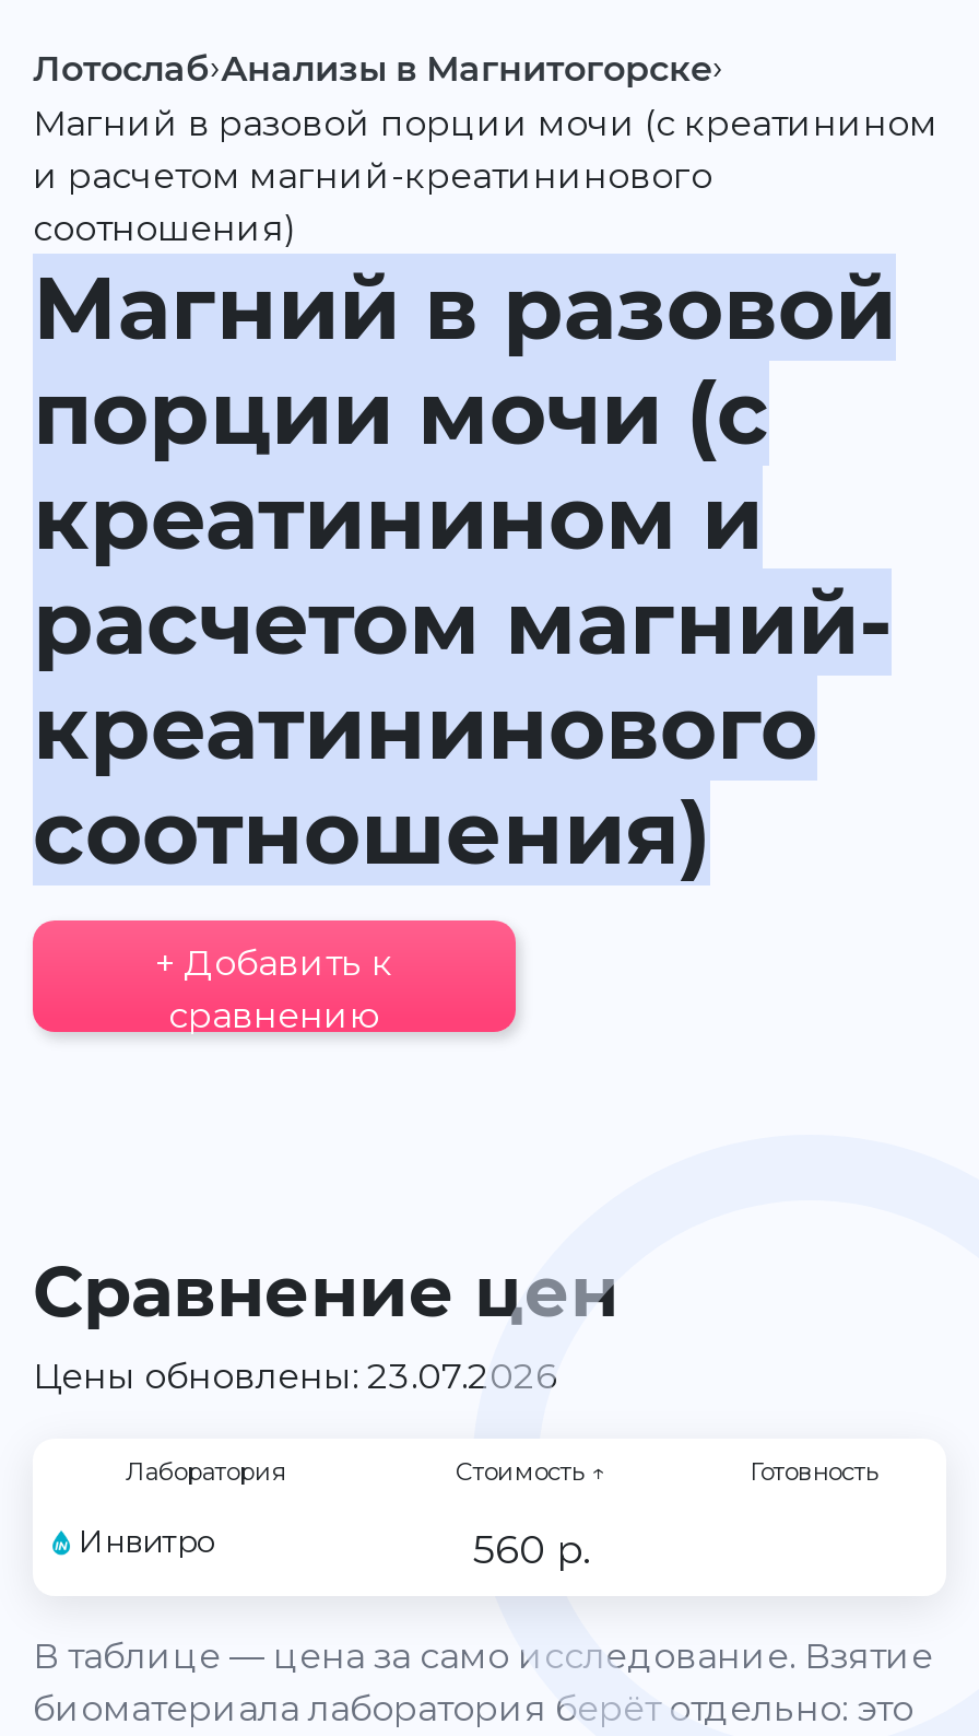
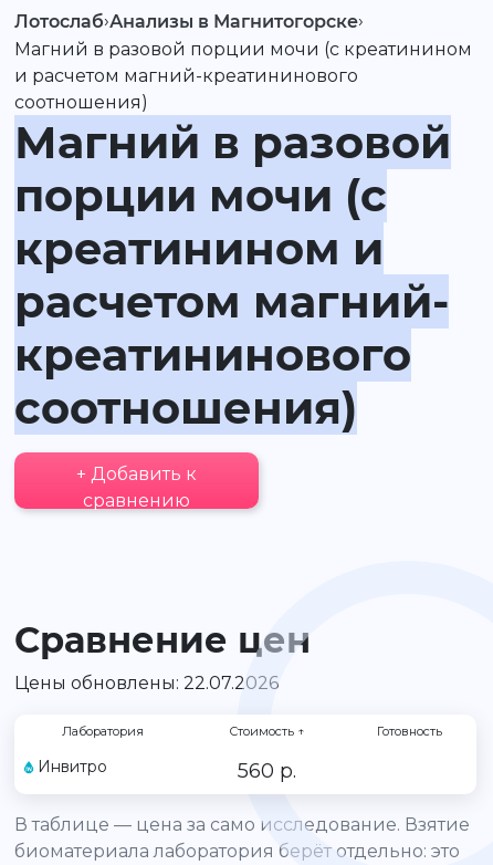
- Цены обновлены: 23.07.2026
+ Цены обновлены: 22.07.2026
